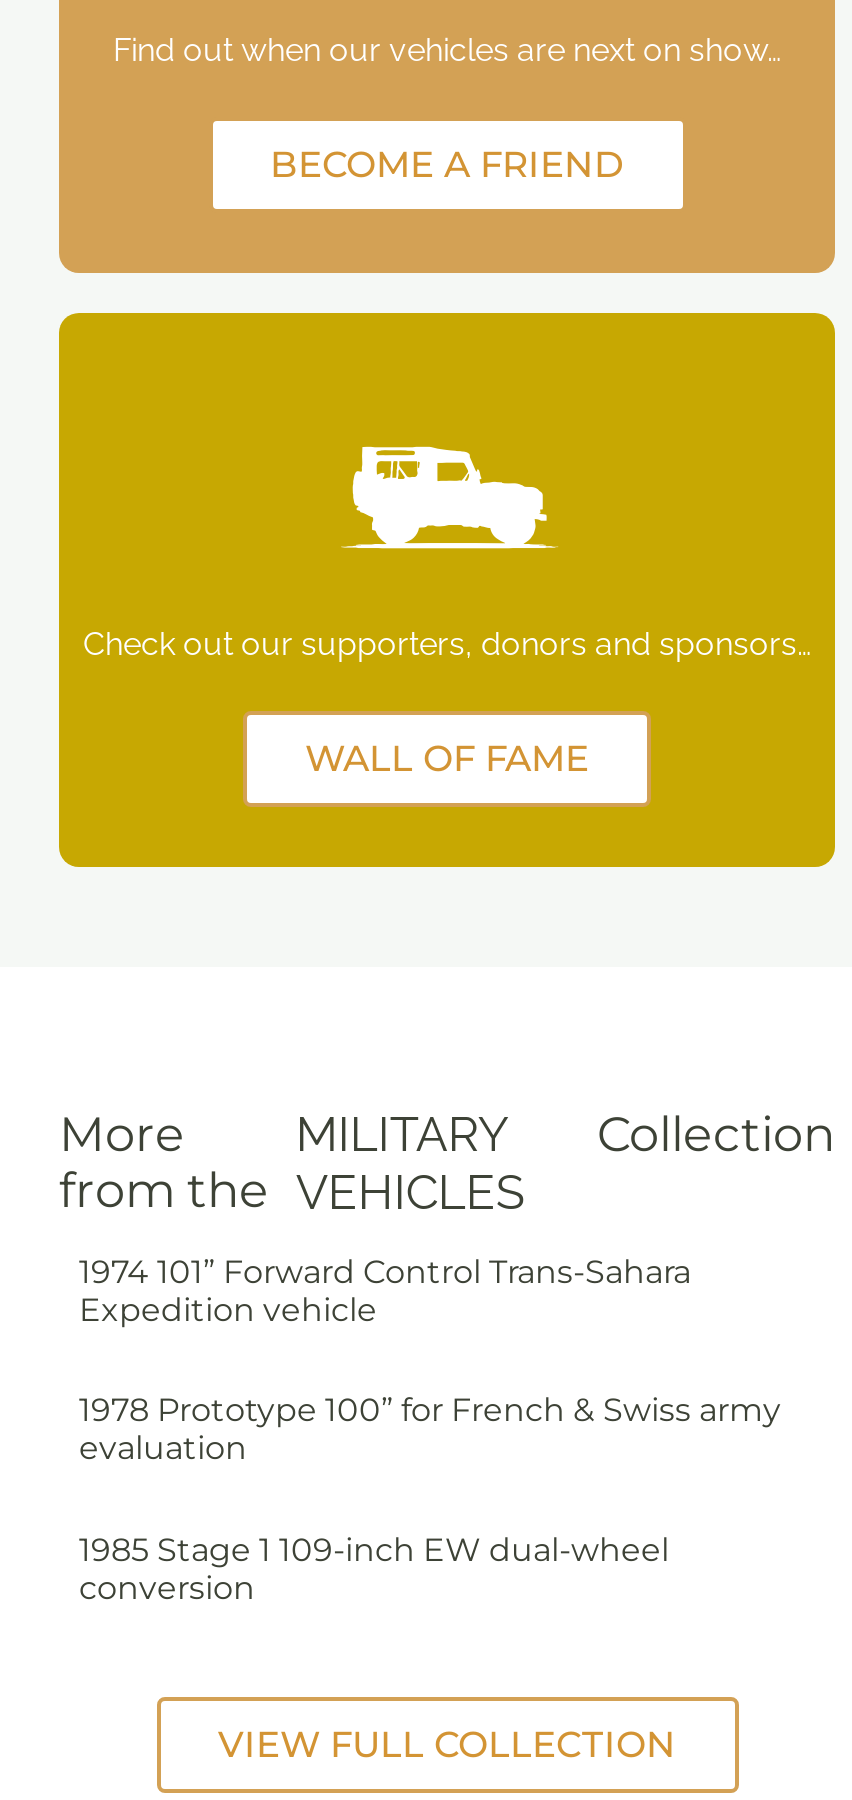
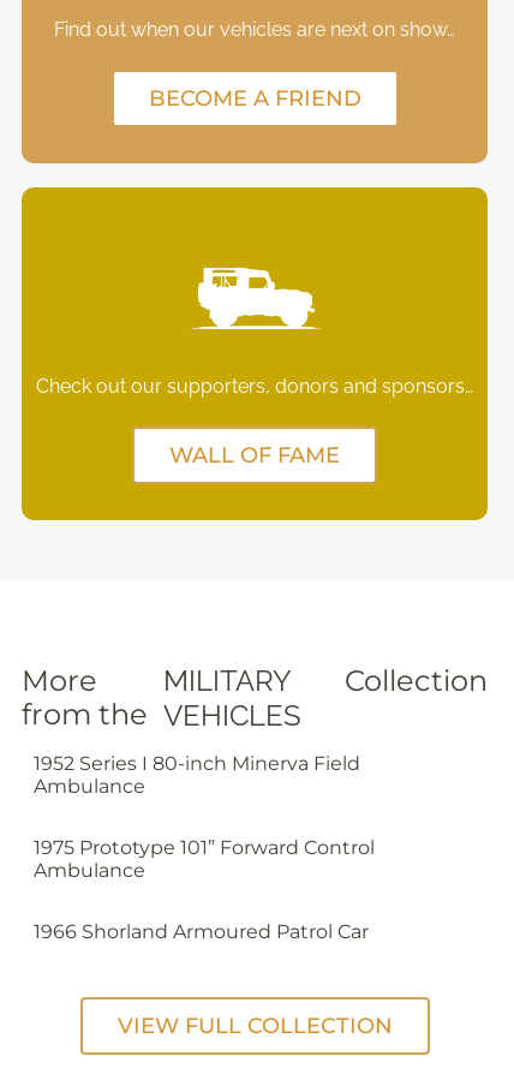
- 1974 101” Forward Control Trans-Sahara
- Expedition vehicle
+ 1952 Series I 80-inch Minerva Field
+ Ambulance

- 1978 Prototype 100” for French & Swiss army
- evaluation
+ 1975 Prototype 101” Forward Control
+ Ambulance

- 1985 Stage 1 109-inch EW dual-wheel
- conversion
+ 1966 Shorland Armoured Patrol Car
